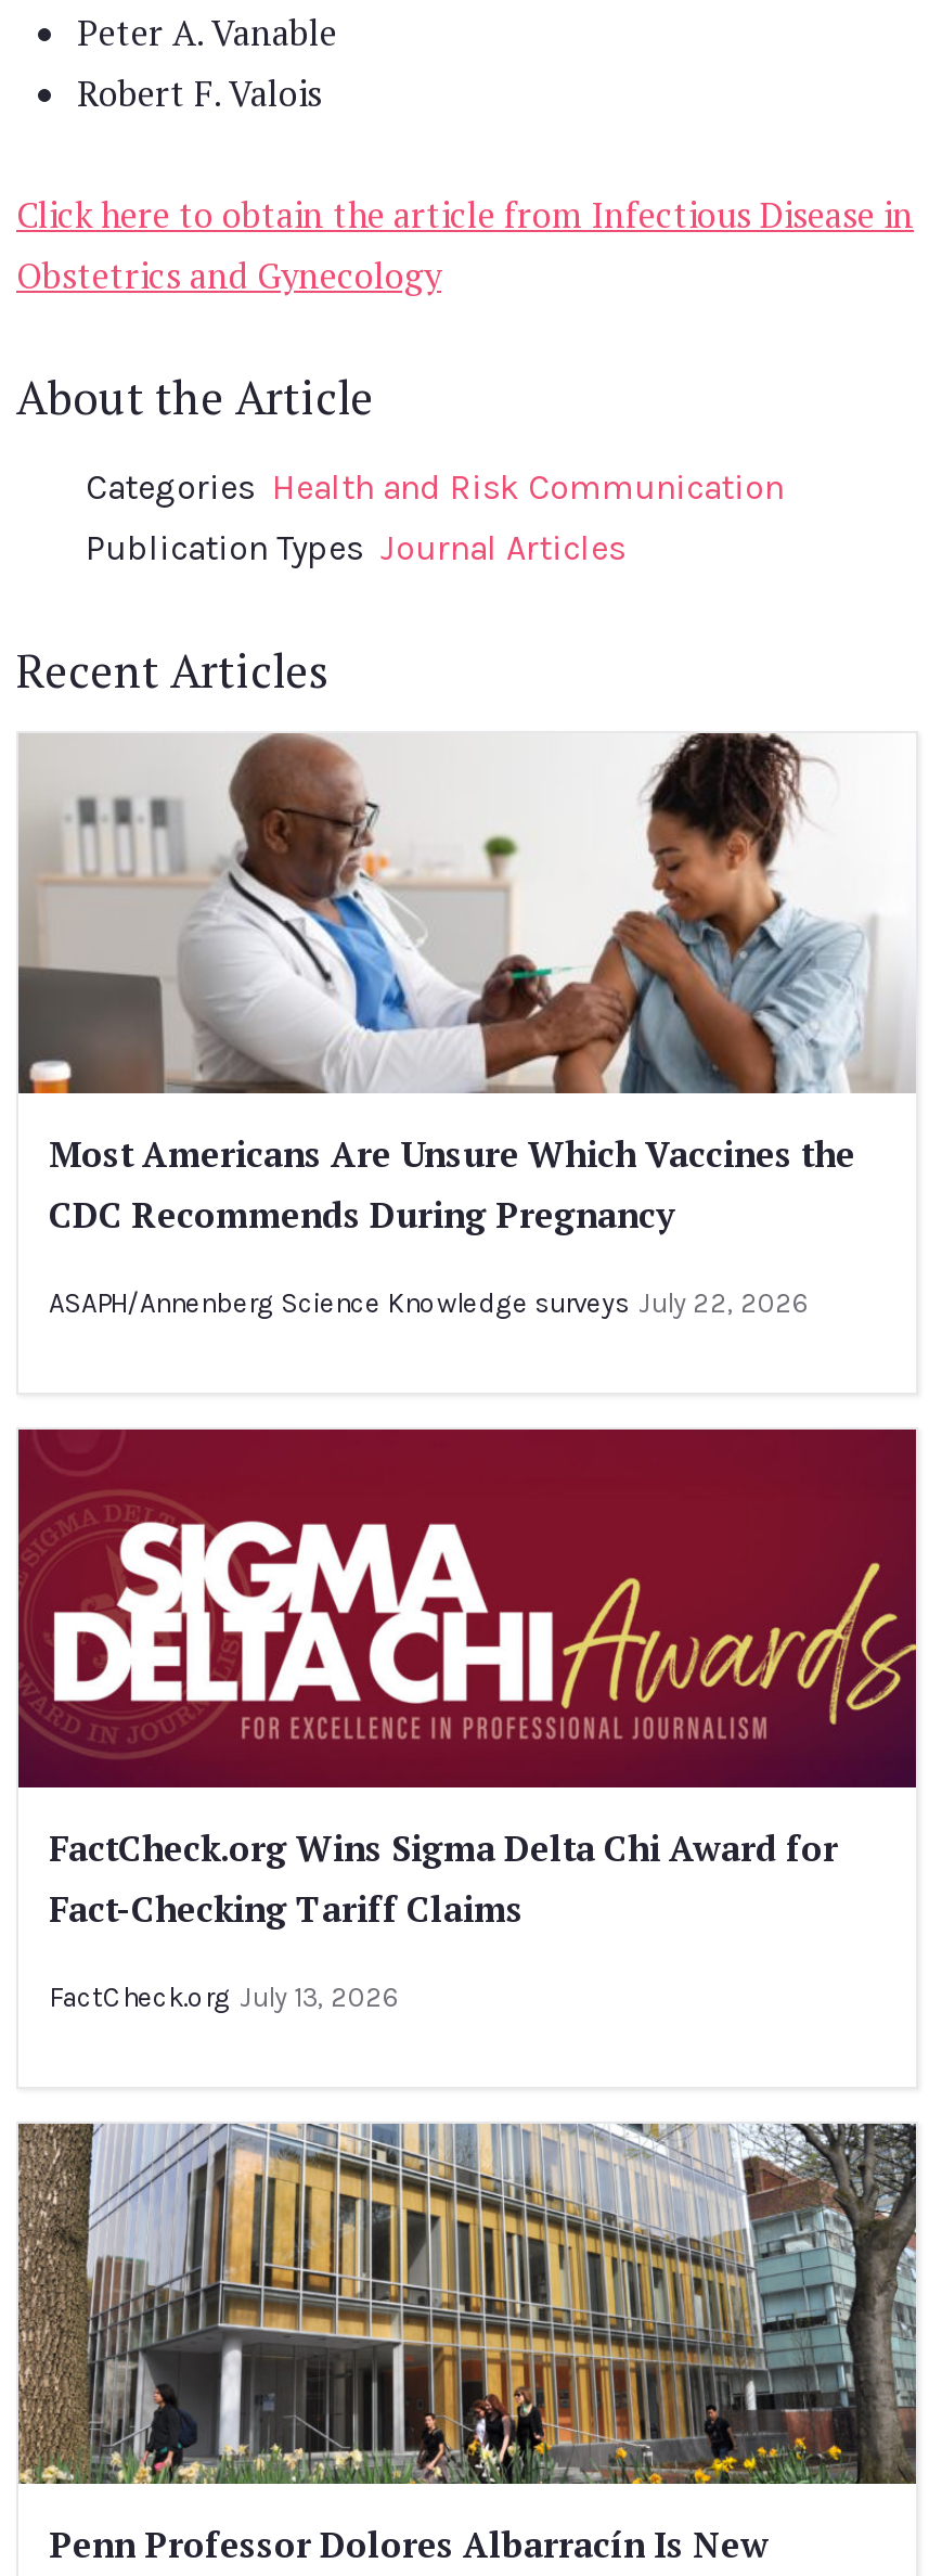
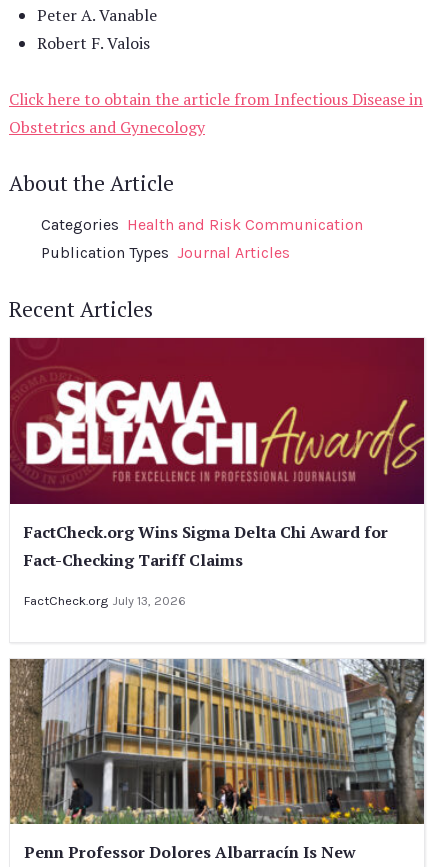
- [image]
- Most Americans Are Unsure Which Vaccines the
- CDC Recommends During Pregnancy
- ASAPH/Annenberg Science Knowledge surveys July 22, 2026
